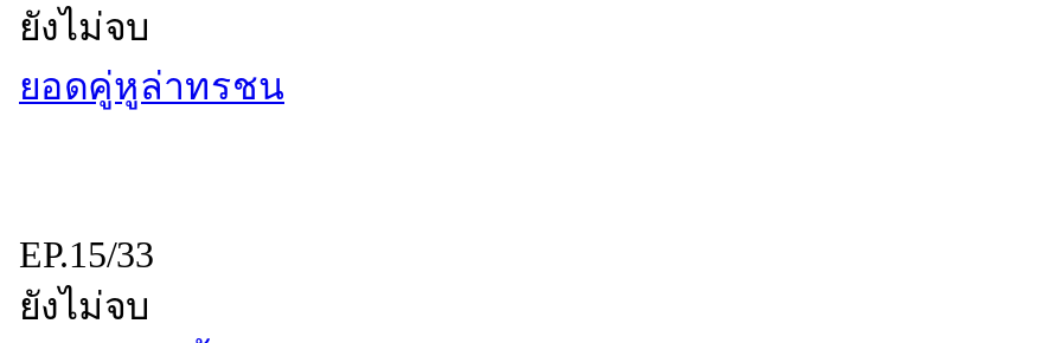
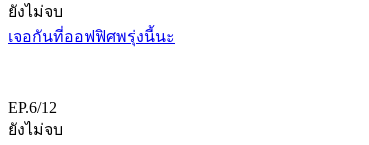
- ยอดคู่หูล่าทรชน
+ เจอกันที่ออฟฟิศพรุ่งนี้นะ

- EP.15/33
+ EP.6/12
